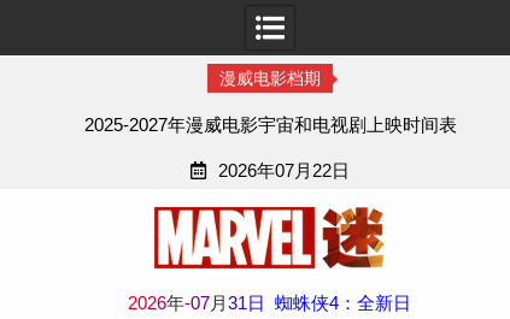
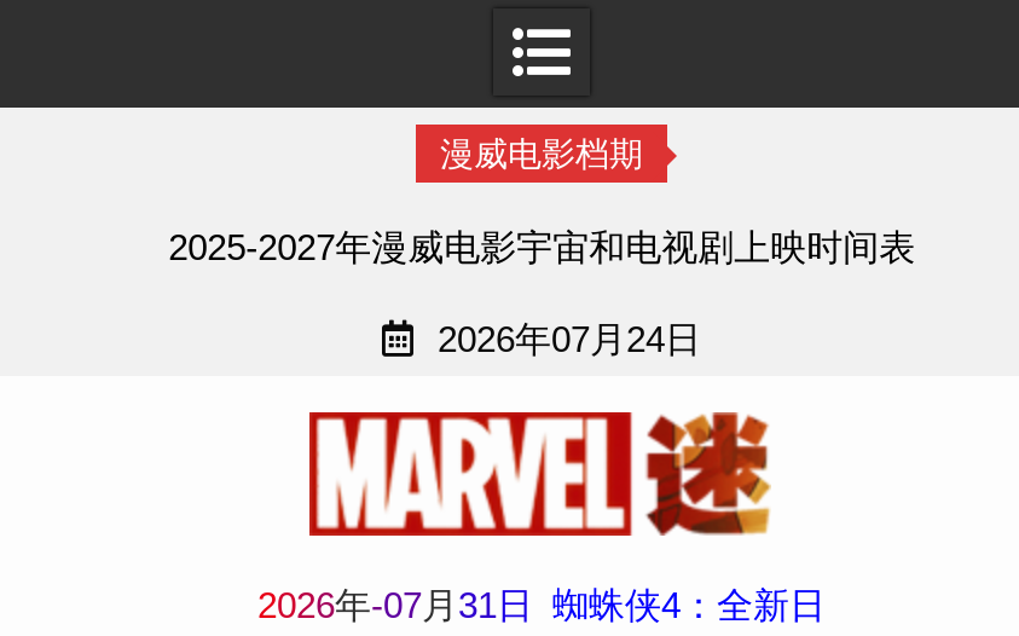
- 2026年07月22日
+ 2026年07月24日
